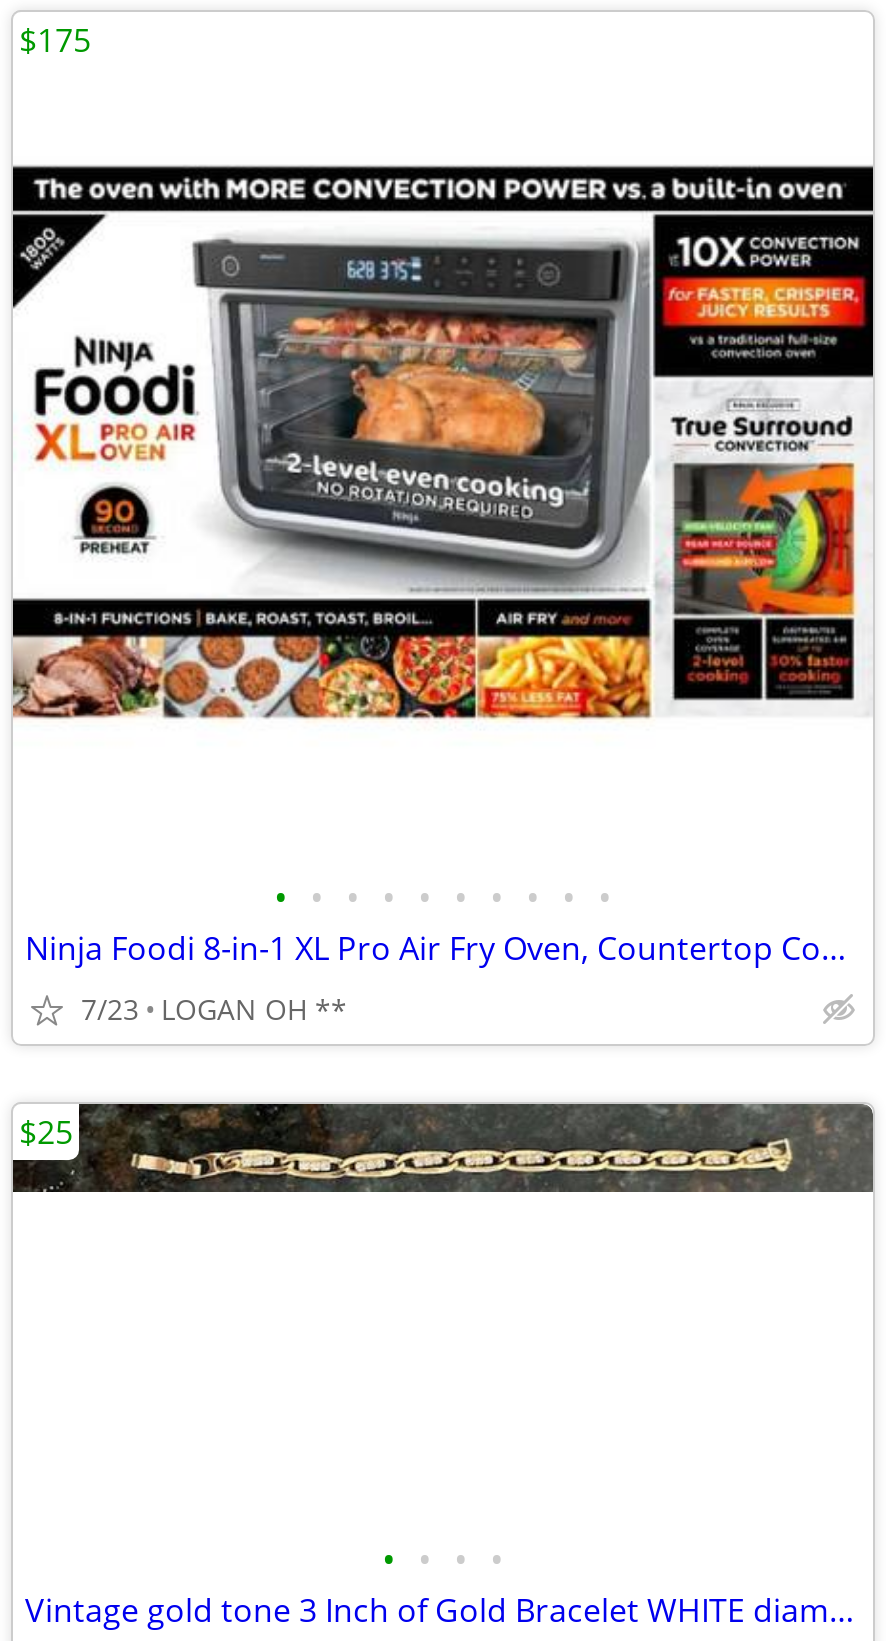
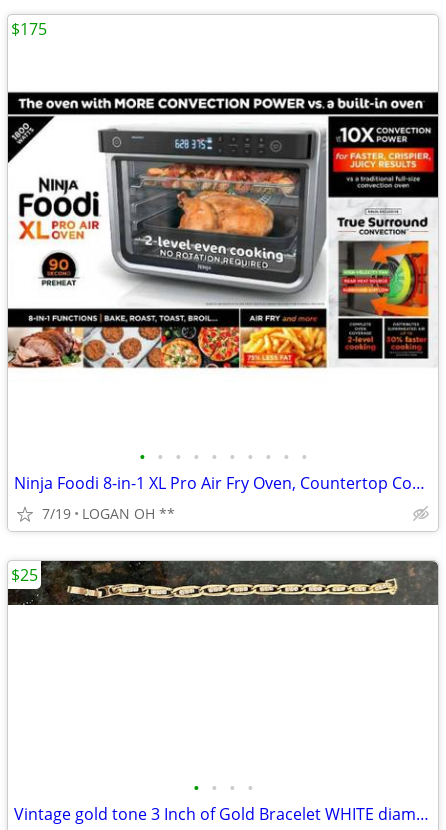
- 7/23 LOGAN OH **
+ 7/19 LOGAN OH **
